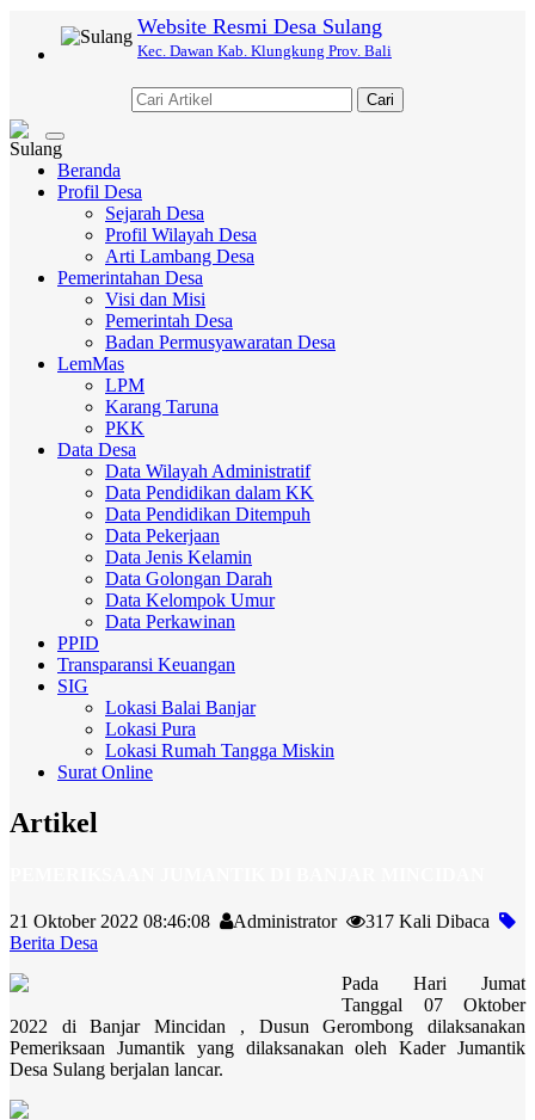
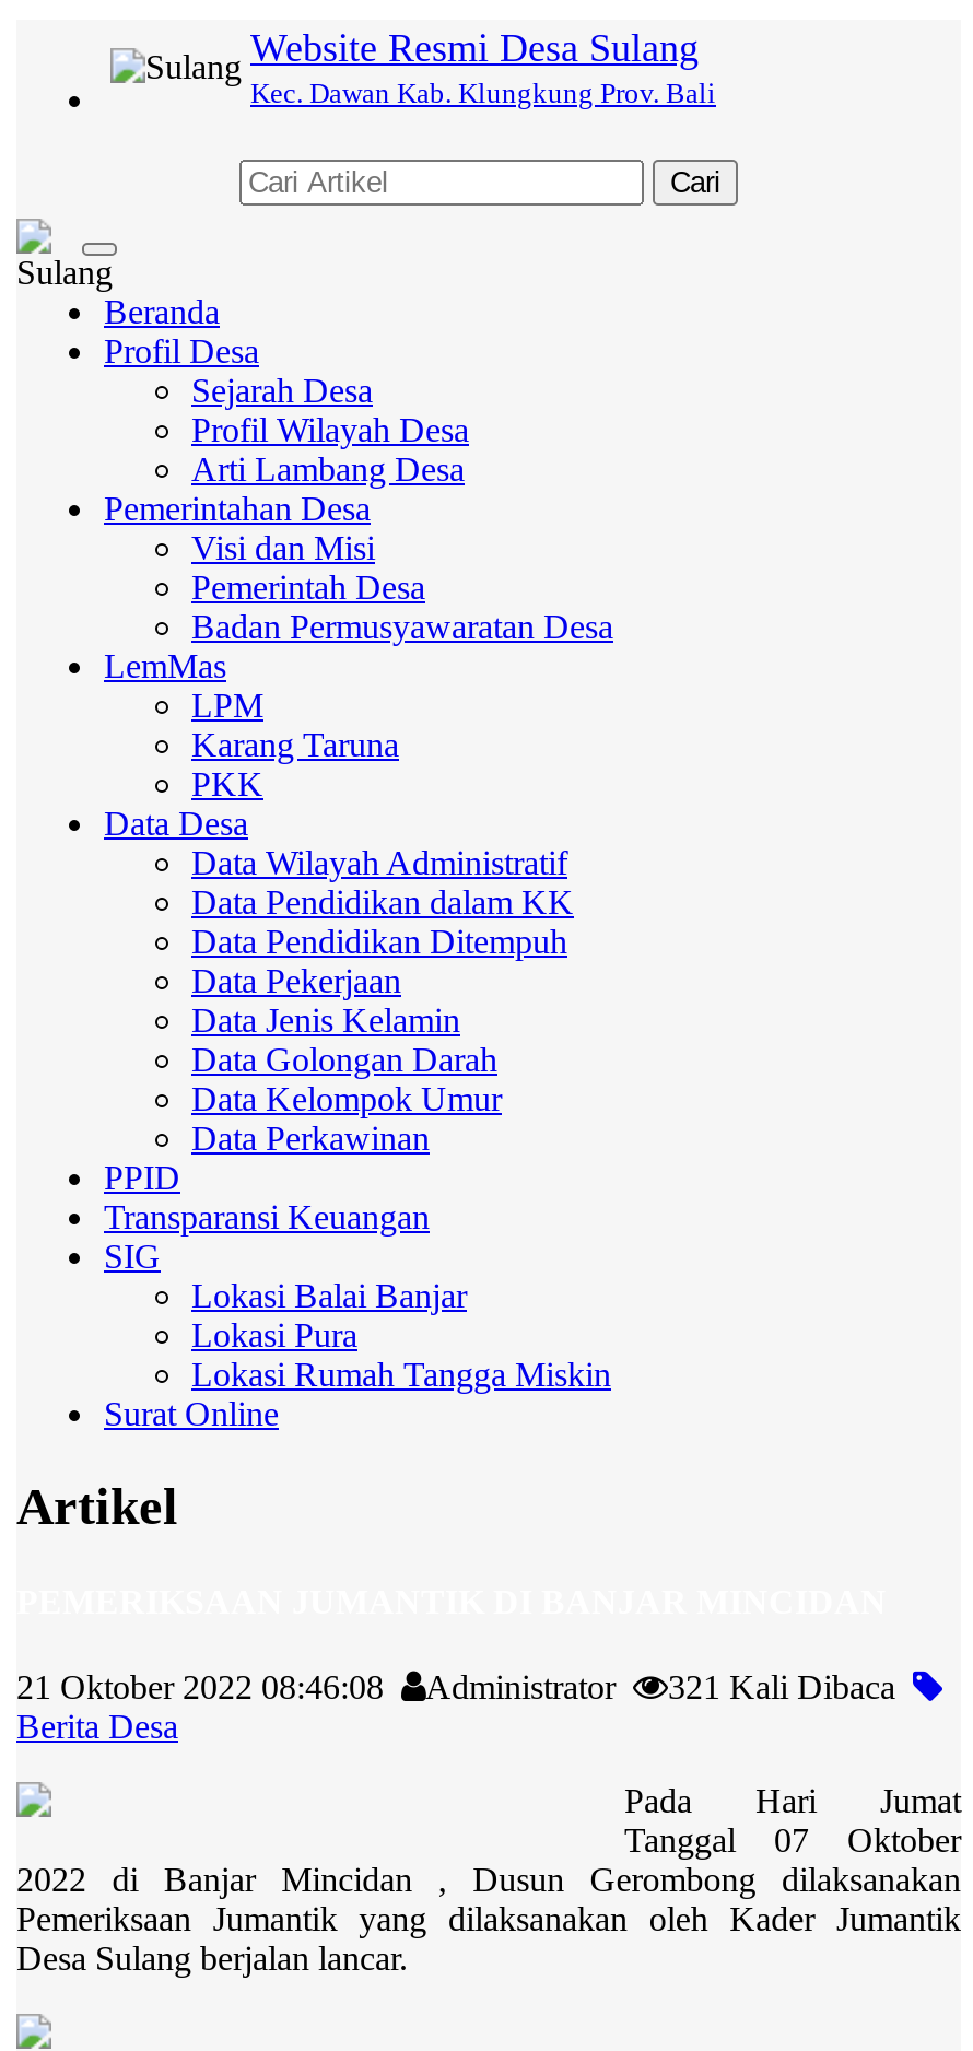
- 21 Oktober 2022 08:46:08 Administrator 317 Kali Dibaca
+ 21 Oktober 2022 08:46:08 Administrator 321 Kali Dibaca
